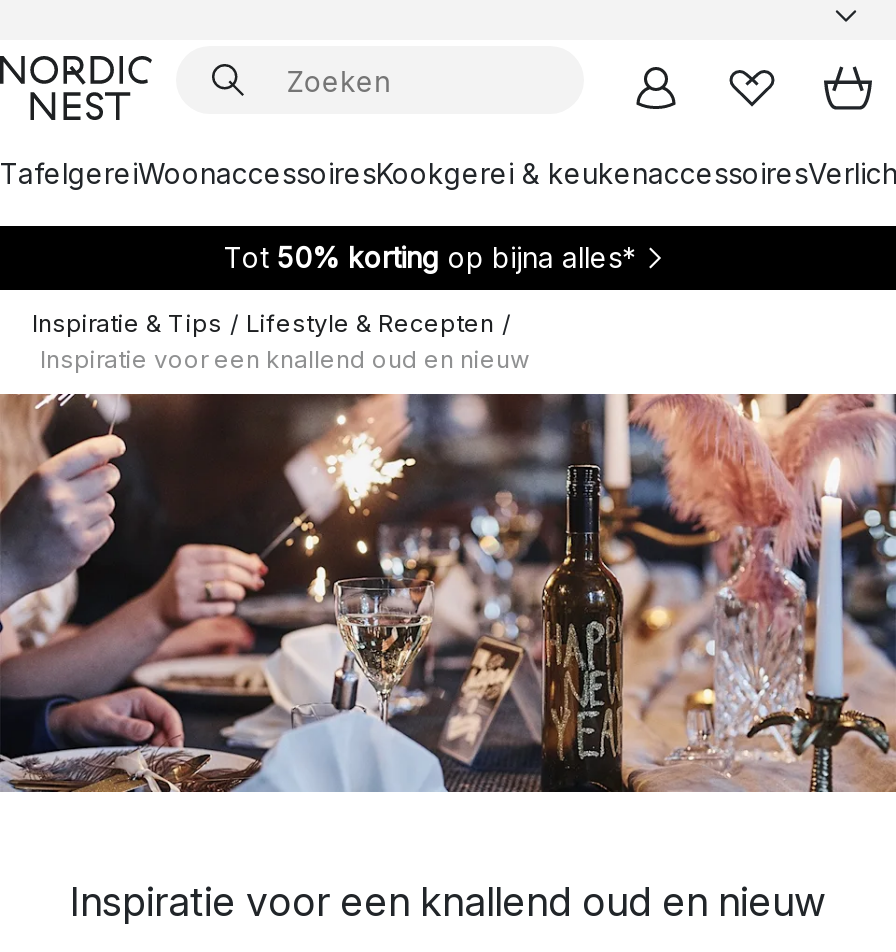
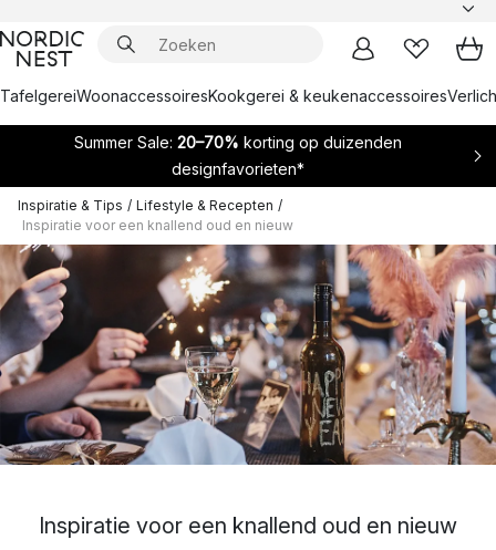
- Tot 50% korting op bijna alles*
+ Summer Sale: 20–70% korting op duizenden
+ designfavorieten*
